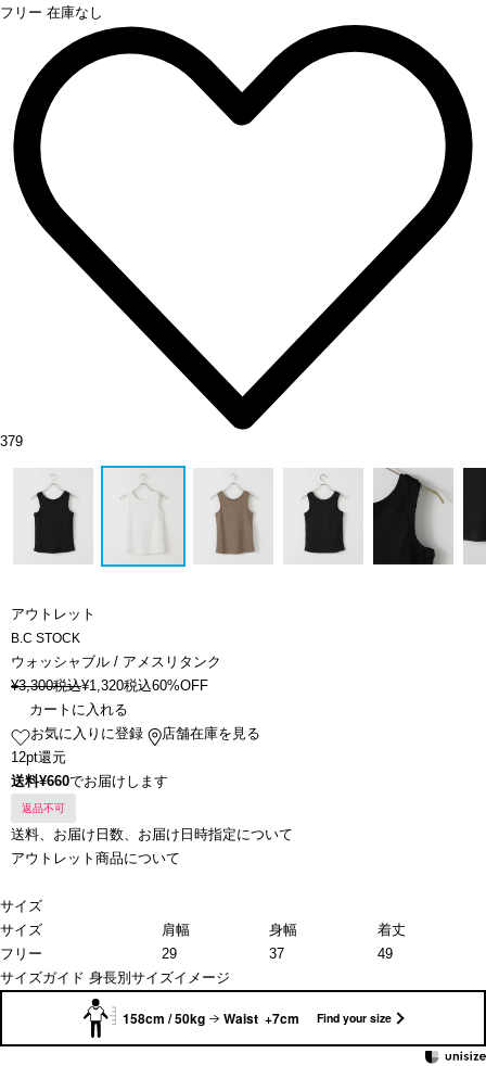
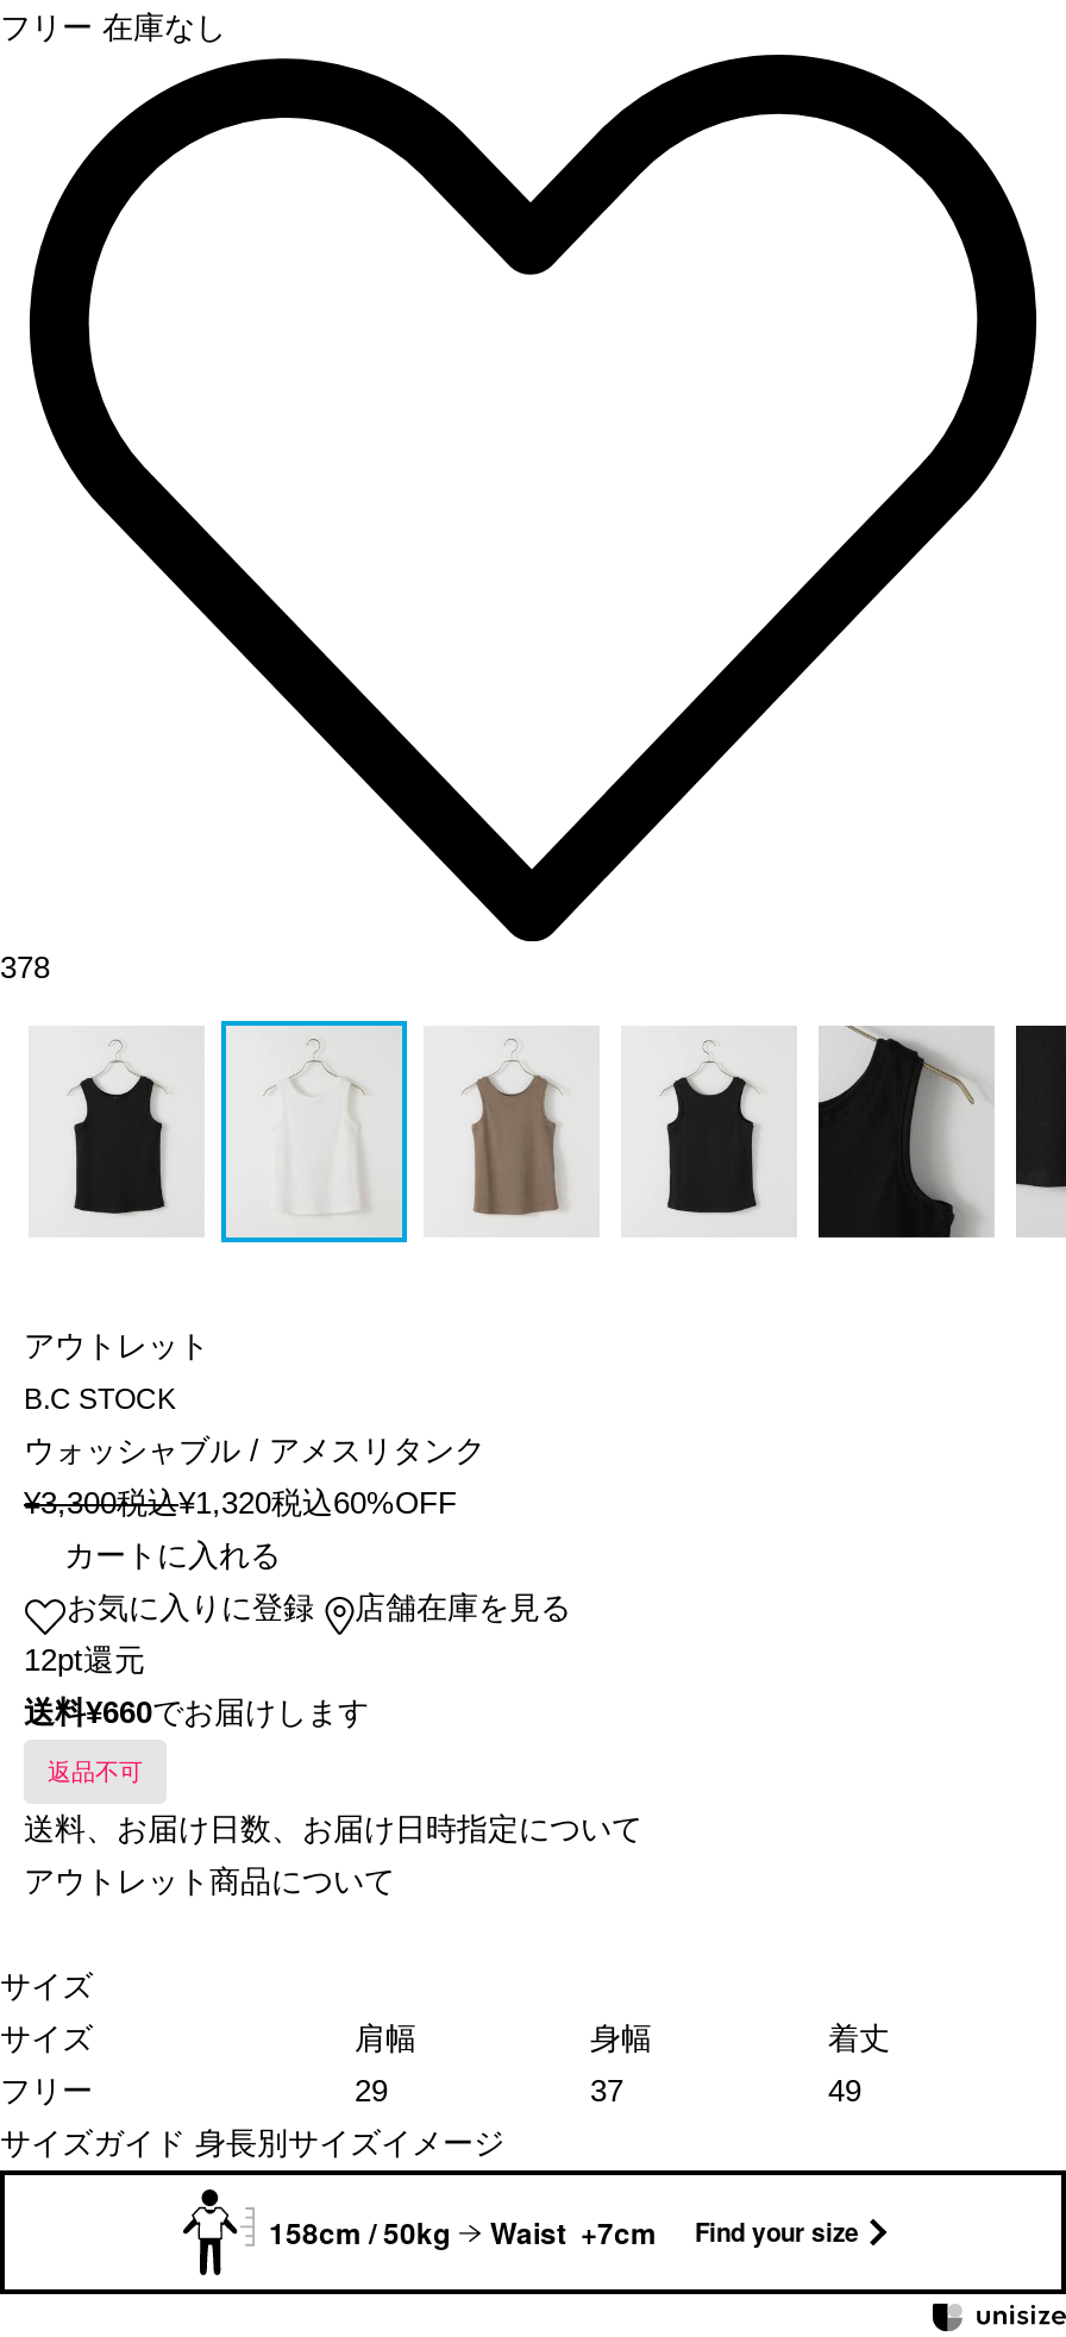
- 379
+ 378
